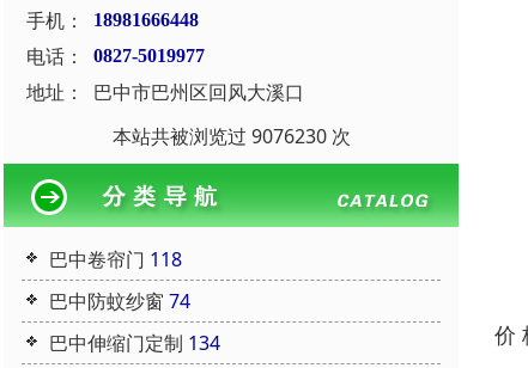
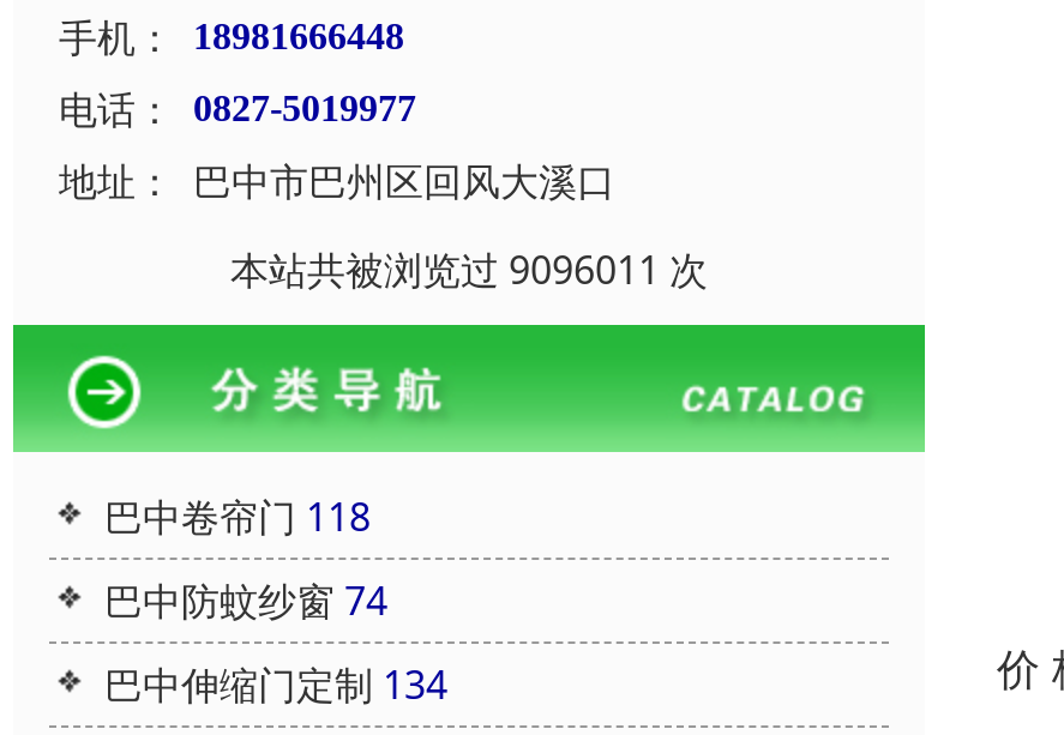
- 本站共被浏览过 9076230 次
+ 本站共被浏览过 9096011 次
